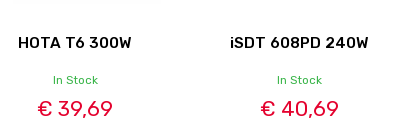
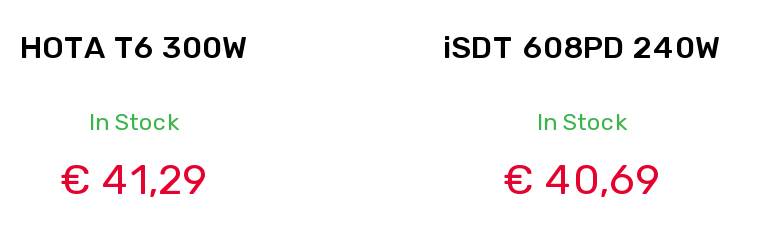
- € 39,69
+ € 41,29
